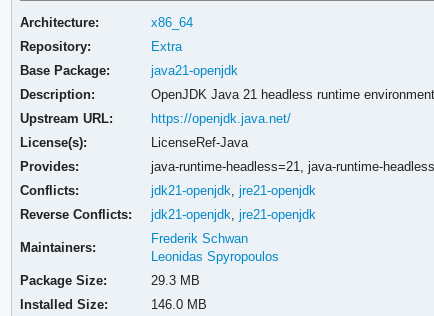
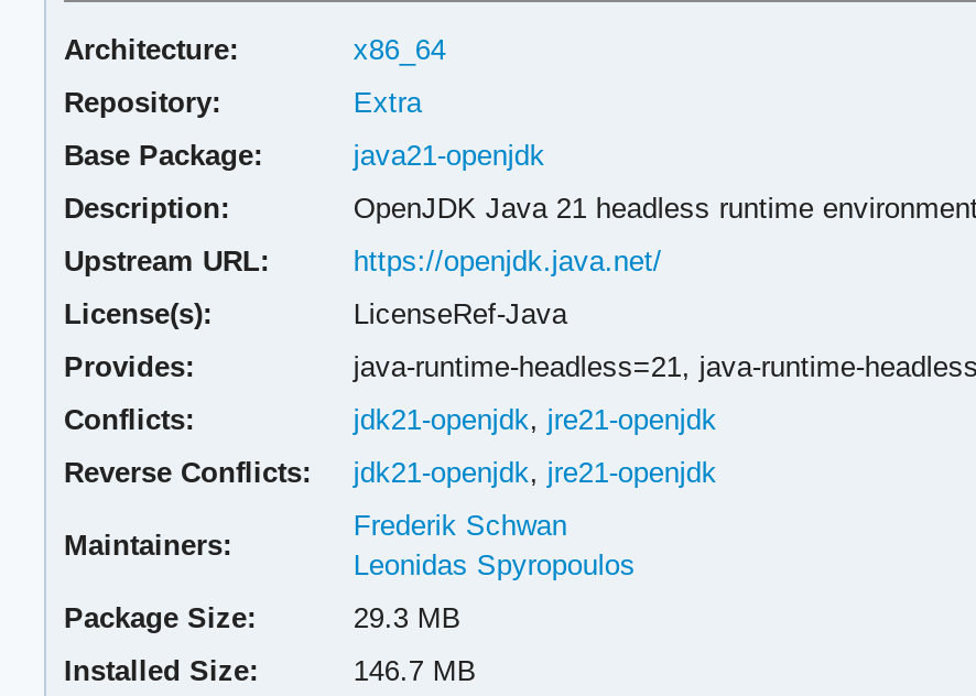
- 146.0 MB
+ 146.7 MB
